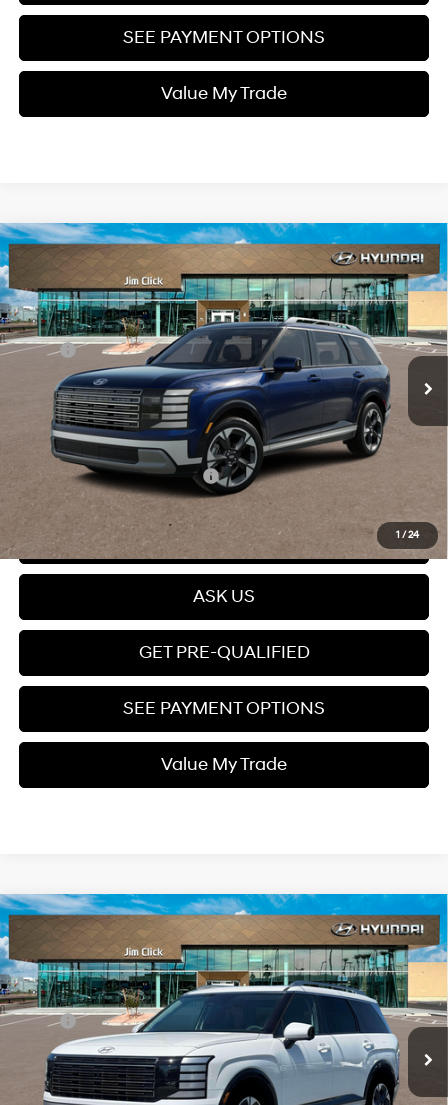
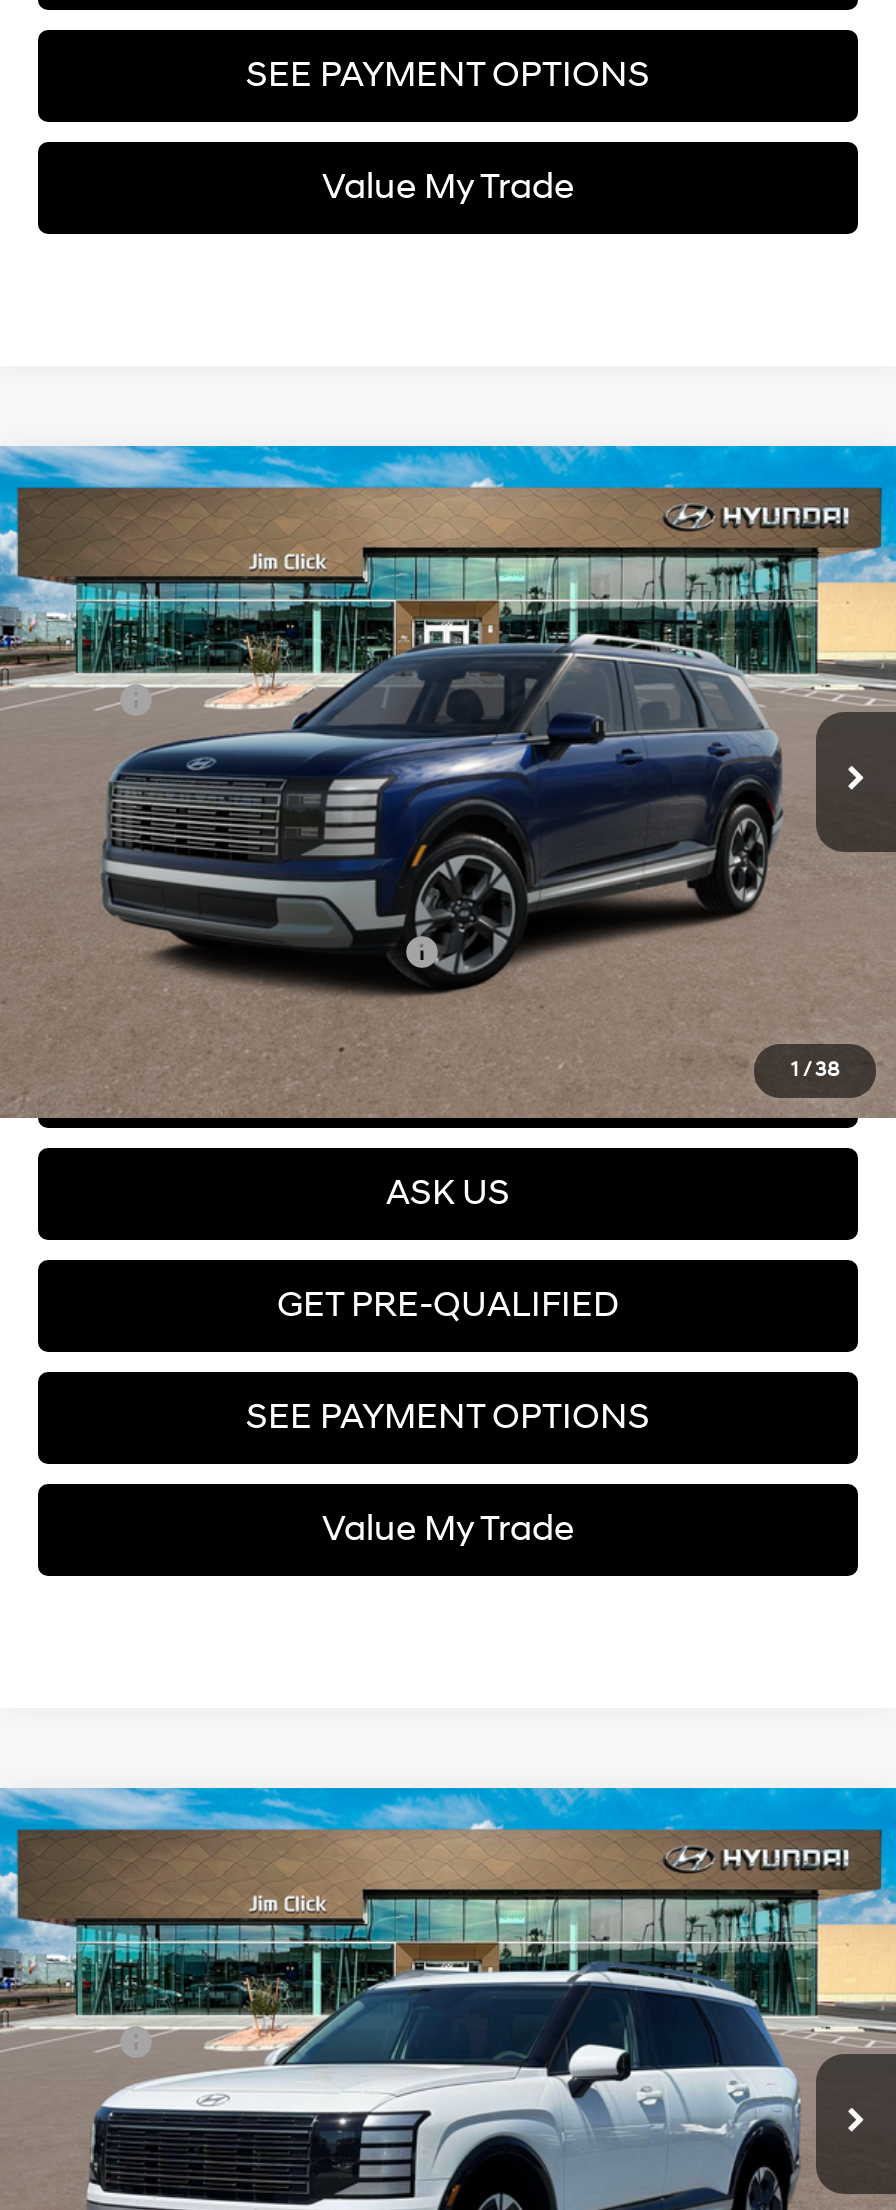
- 1 / 24
+ 1 / 38
